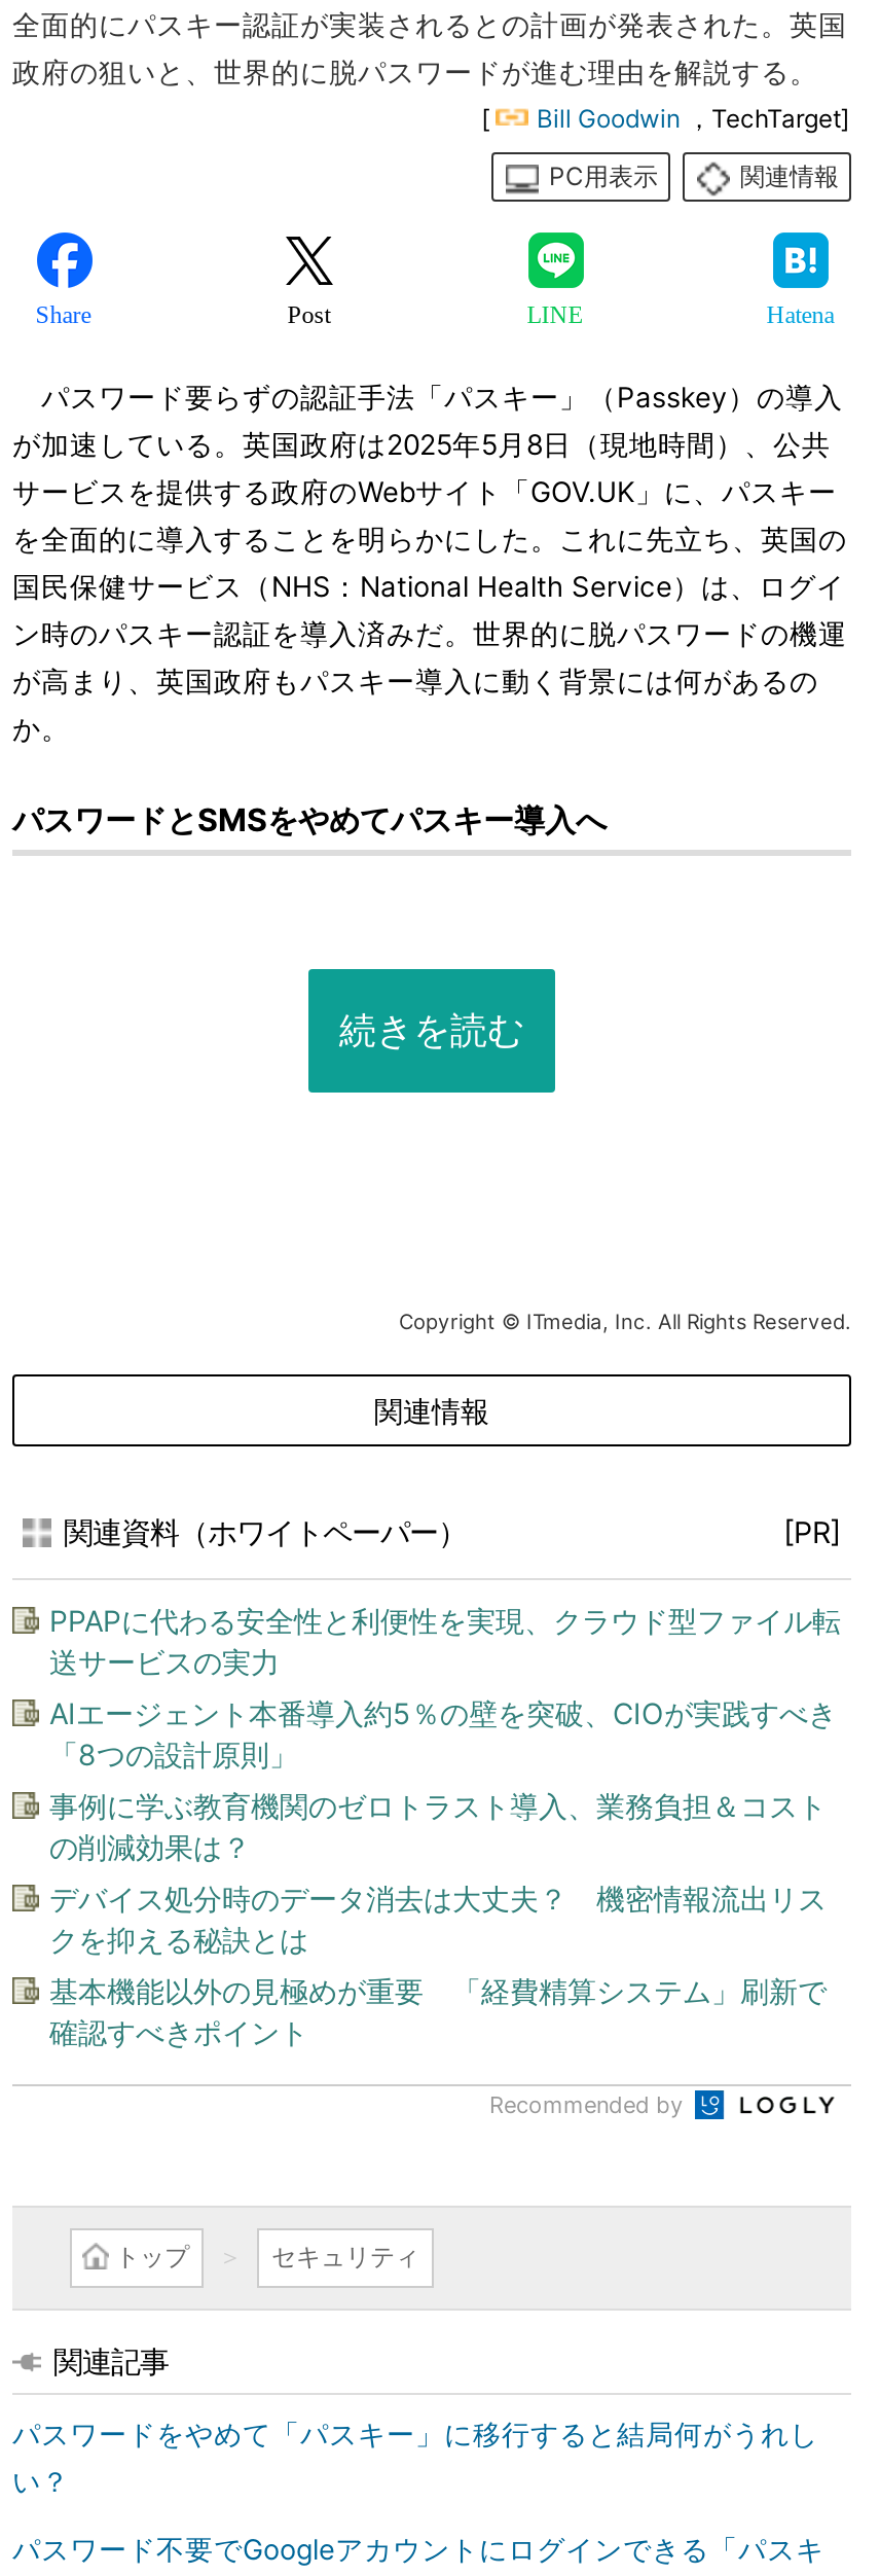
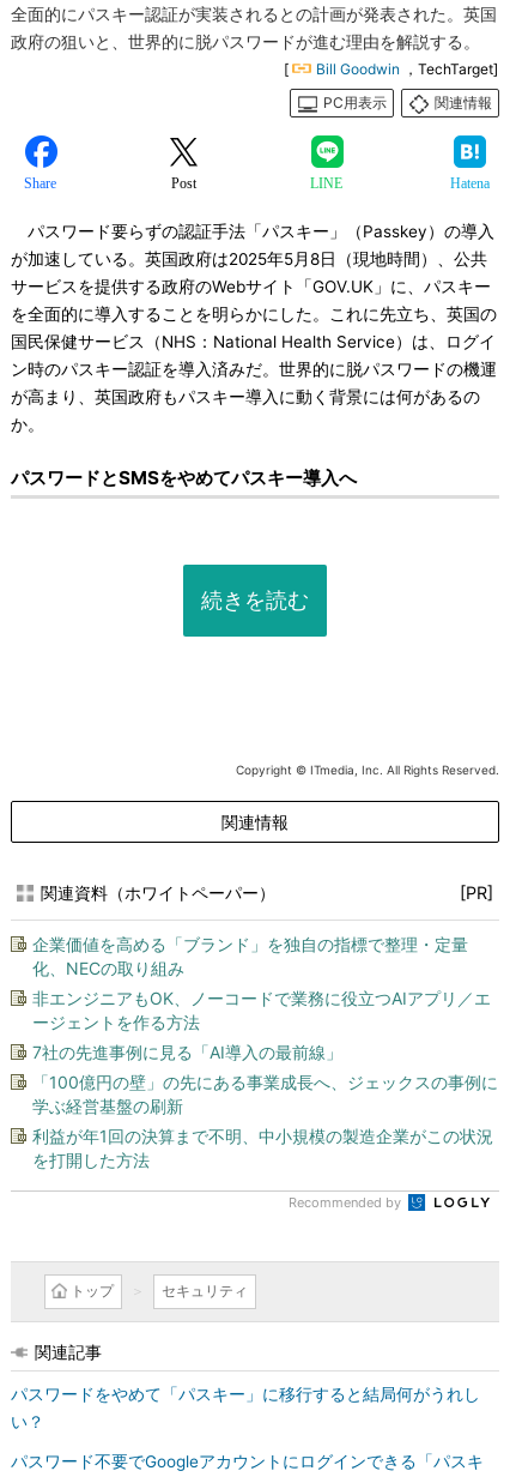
- PPAPに代わる安全性と利便性を実現、クラウド型ファイル転
- 送サービスの実力
+ 企業価値を高める「ブランド」を独自の指標で整理・定量
+ 化、NECの取り組み

- AIエージェント本番導入約5％の壁を突破、CIOが実践すべき
- 「8つの設計原則」
+ 非エンジニアもOK、ノーコードで業務に役立つAIアプリ／エ
+ ージェントを作る方法

- 事例に学ぶ教育機関のゼロトラスト導入、業務負担＆コスト
- の削減効果は？
+ 7社の先進事例に見る「AI導入の最前線」

- デバイス処分時のデータ消去は大丈夫？ 機密情報流出リス
- クを抑える秘訣とは
+ 「100億円の壁」の先にある事業成長へ、ジェックスの事例に
+ 学ぶ経営基盤の刷新

- 基本機能以外の見極めが重要 「経費精算システム」刷新で
- 確認すべきポイント
+ 利益が年1回の決算まで不明、中小規模の製造企業がこの状況
+ を打開した方法
